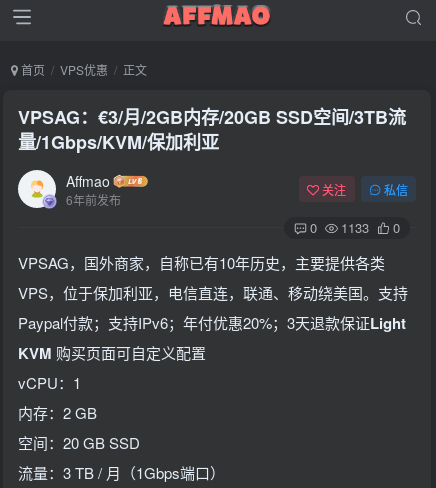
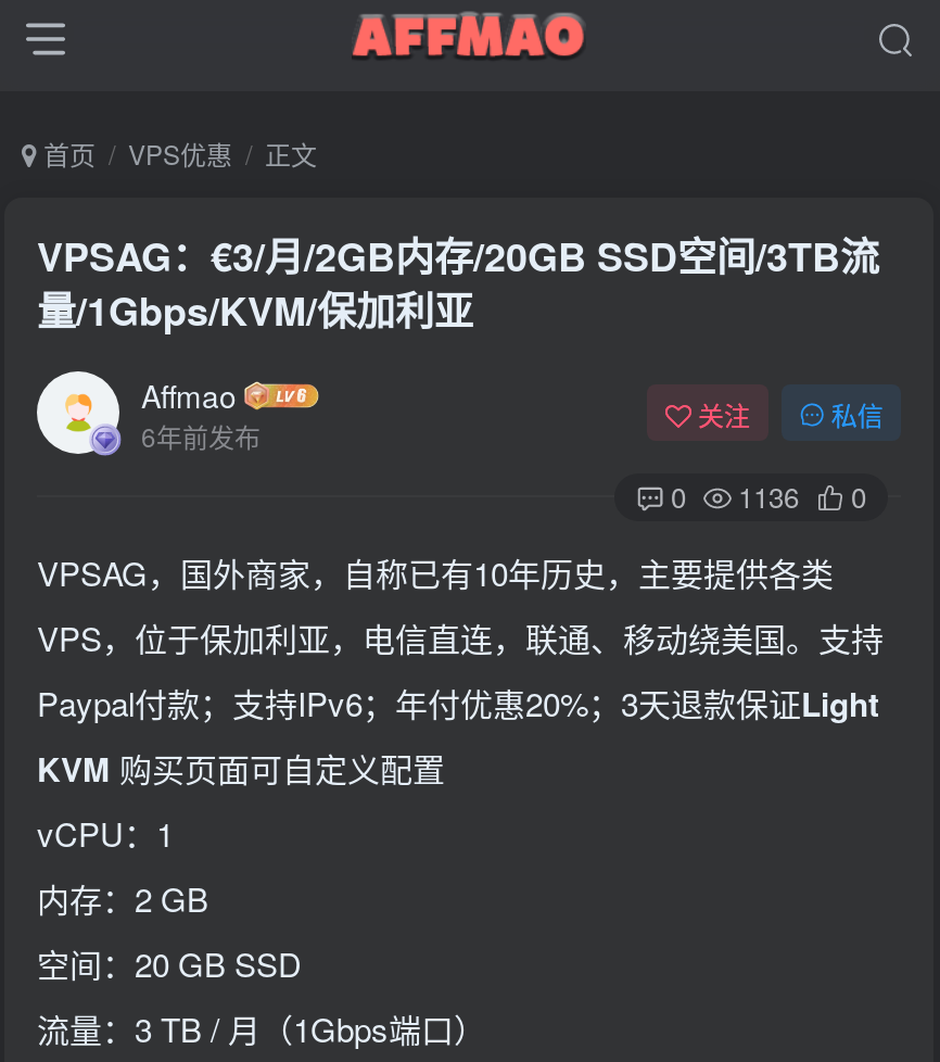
- 0 1133 0
+ 0 1136 0
